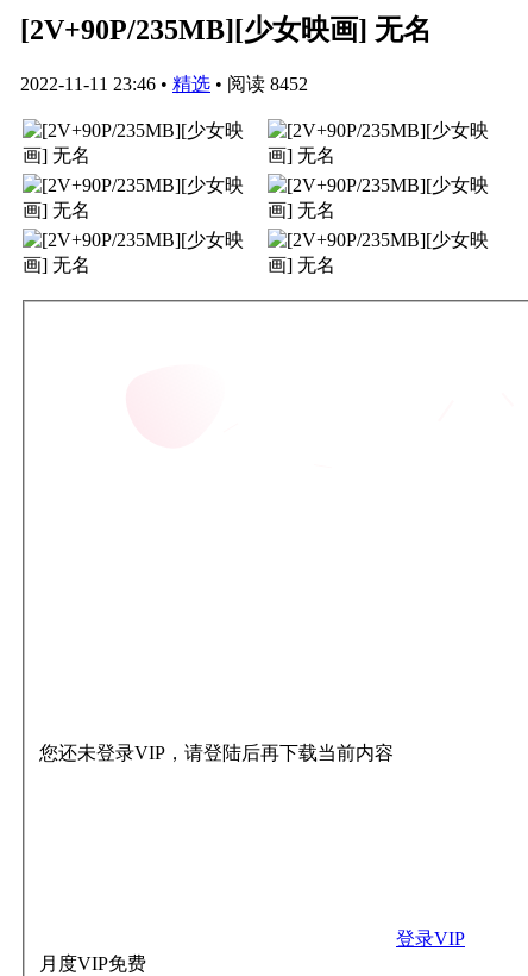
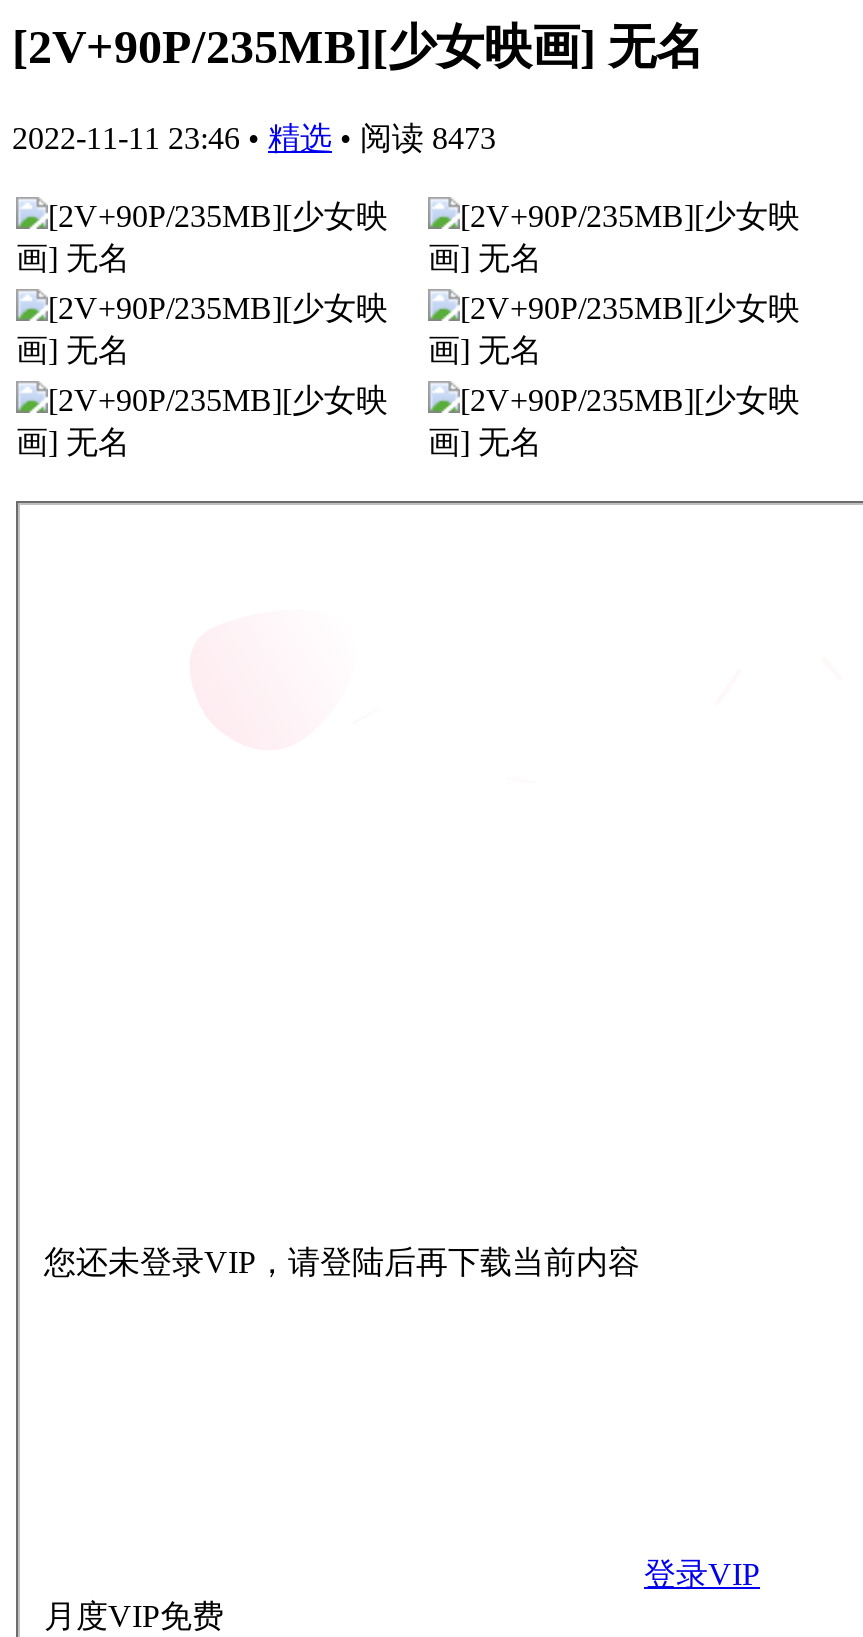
- 2022-11-11 23:46 • 精选 • 阅读 8452
+ 2022-11-11 23:46 • 精选 • 阅读 8473
